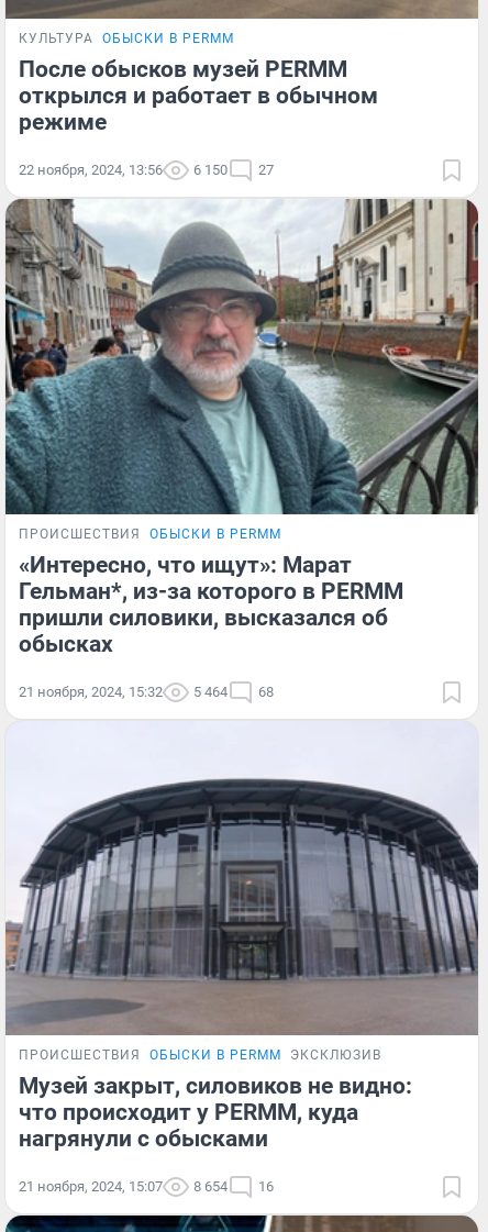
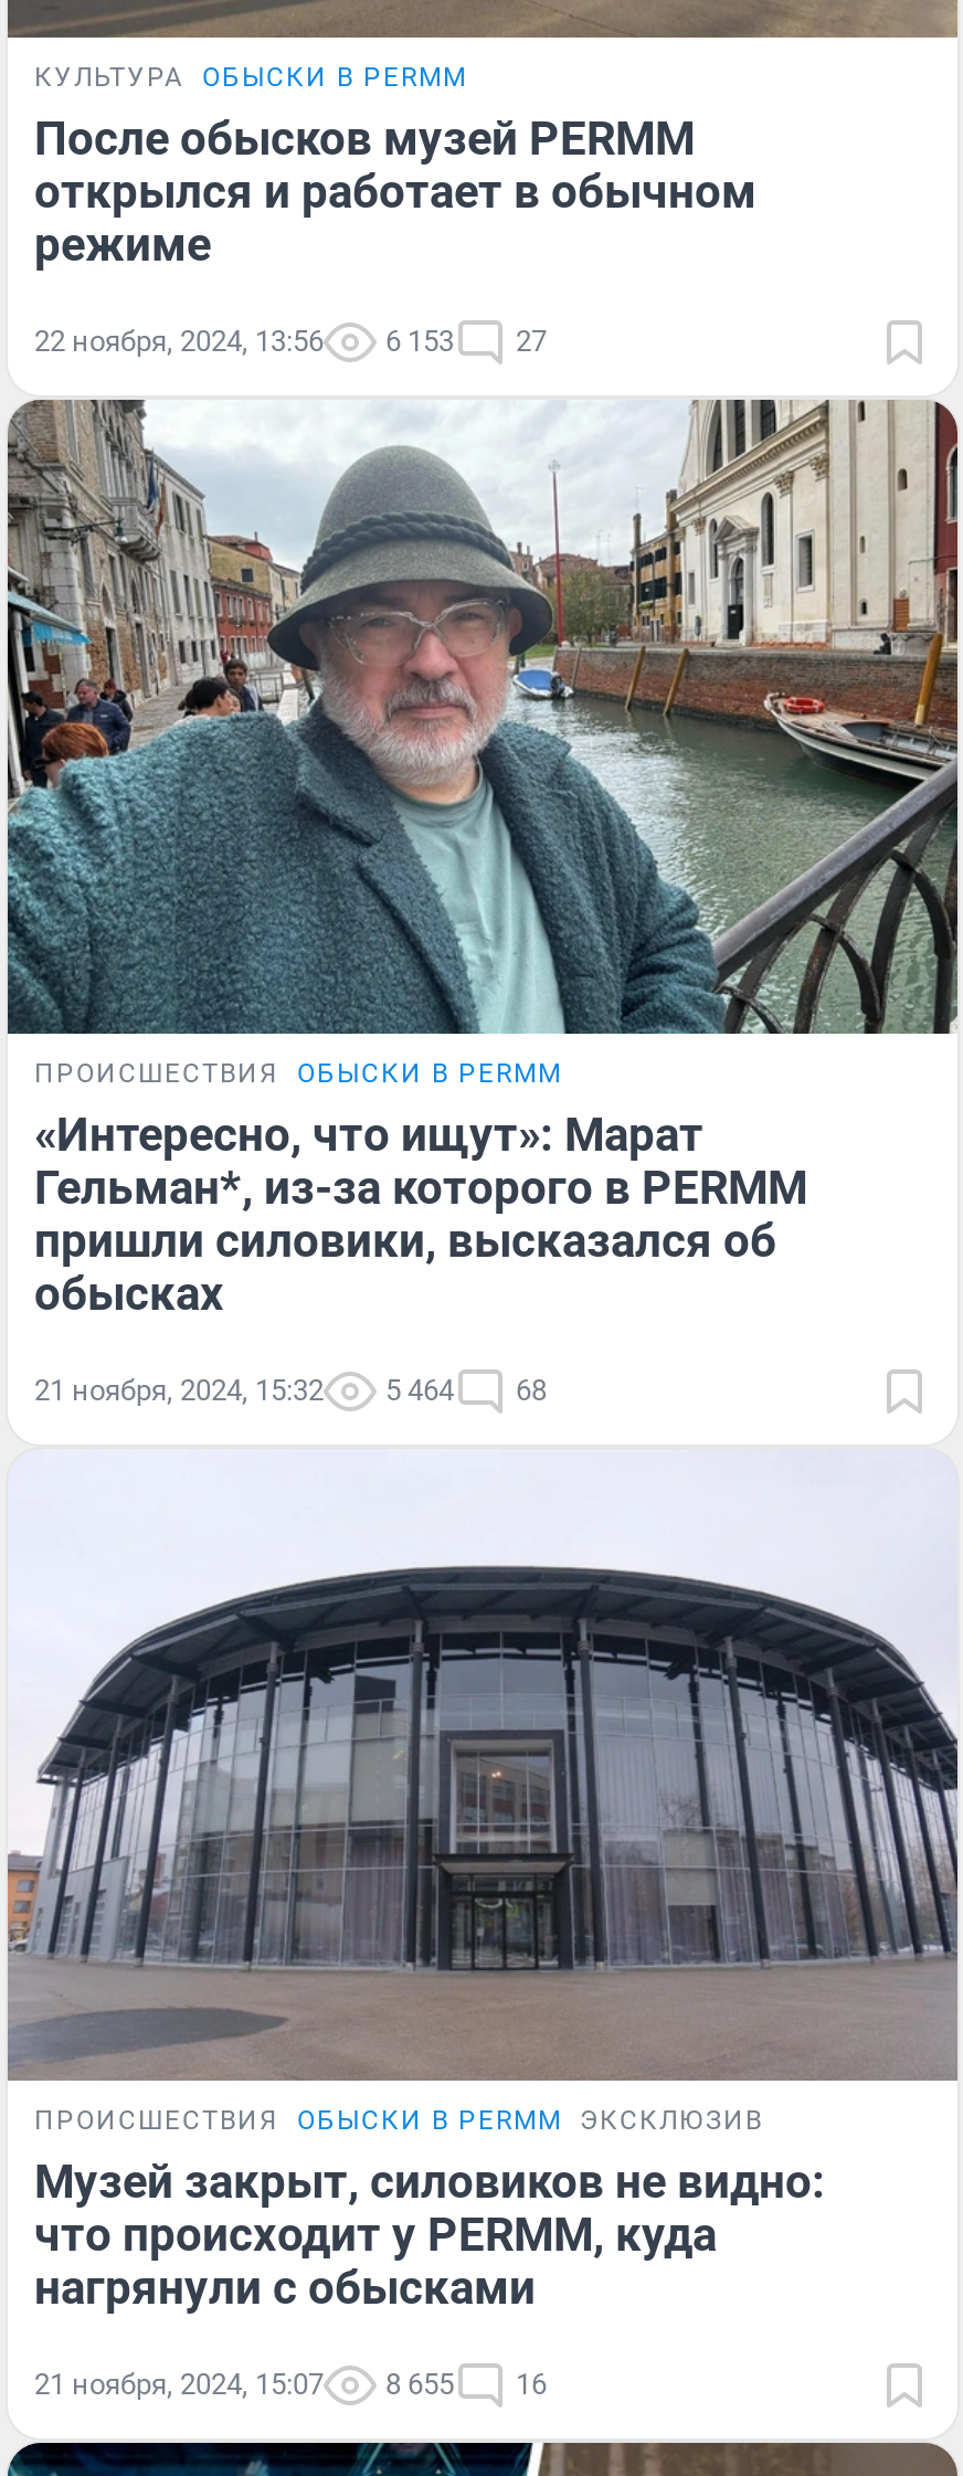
- 22 ноября, 2024, 13:56 6 150 27
+ 22 ноября, 2024, 13:56 6 153 27

- 21 ноября, 2024, 15:07 8 654 16
+ 21 ноября, 2024, 15:07 8 655 16
